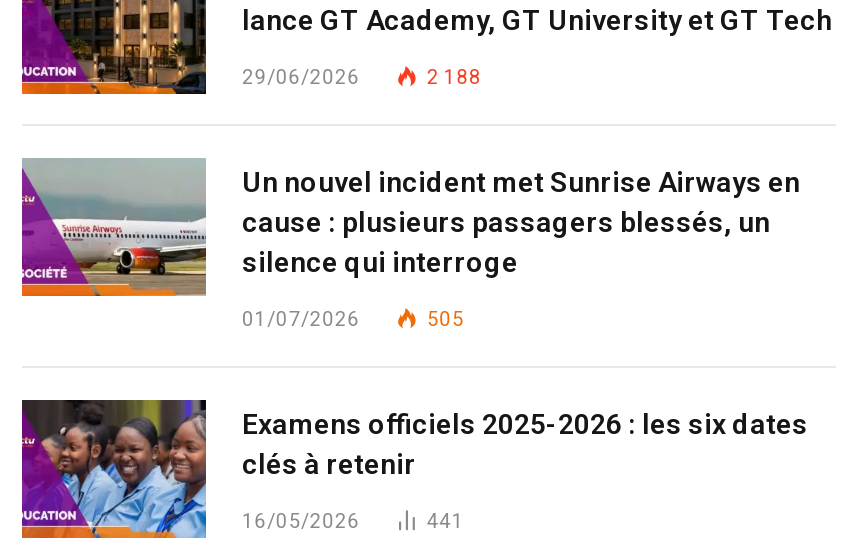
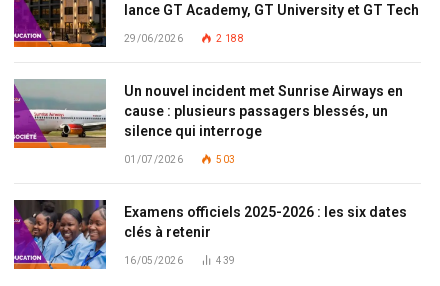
- 505
+ 503

- 441
+ 439
